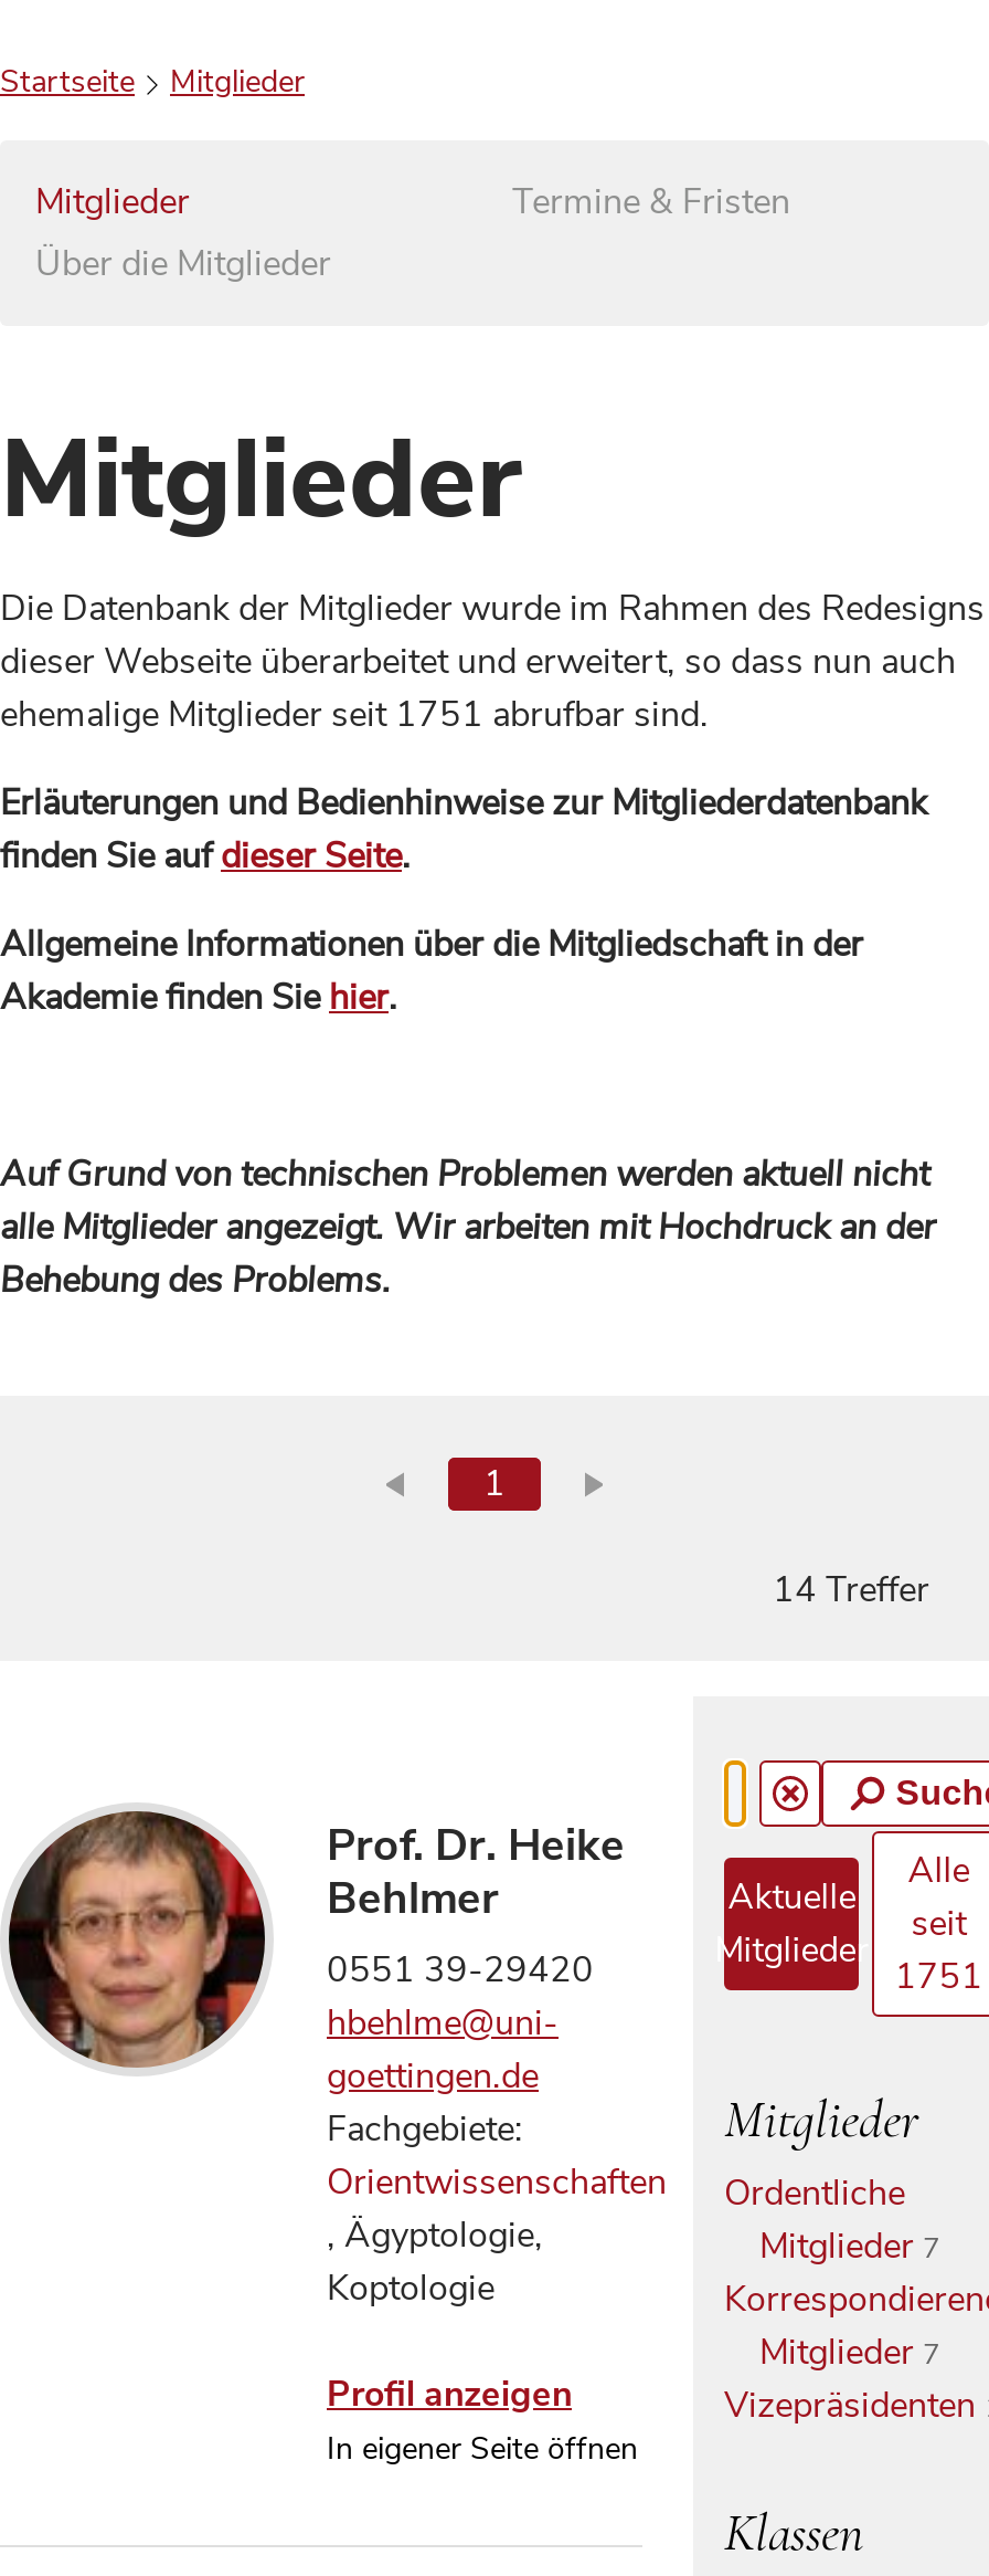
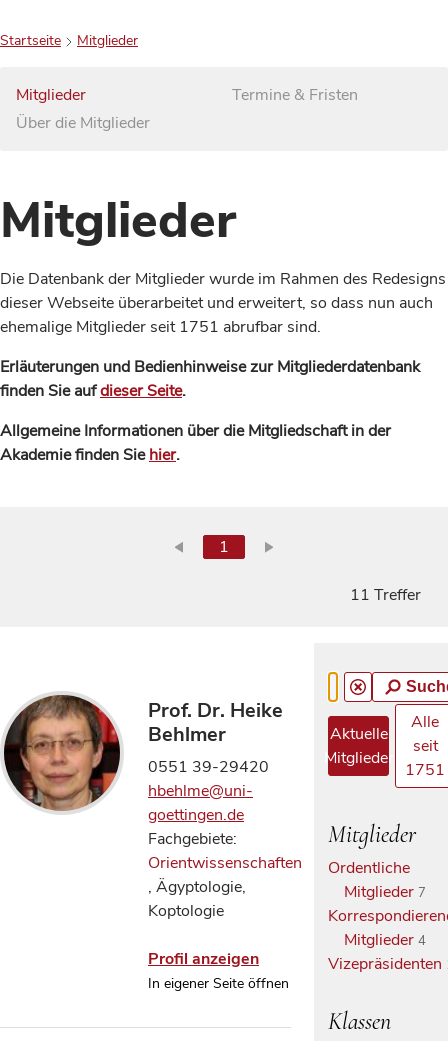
- Auf Grund von technischen Problemen werden aktuell nicht
- alle Mitglieder angezeigt. Wir arbeiten mit Hochdruck an der
- Behebung des Problems.

- 14 Treffer
+ 11 Treffer

- Mitglieder 7
+ Mitglieder 4
